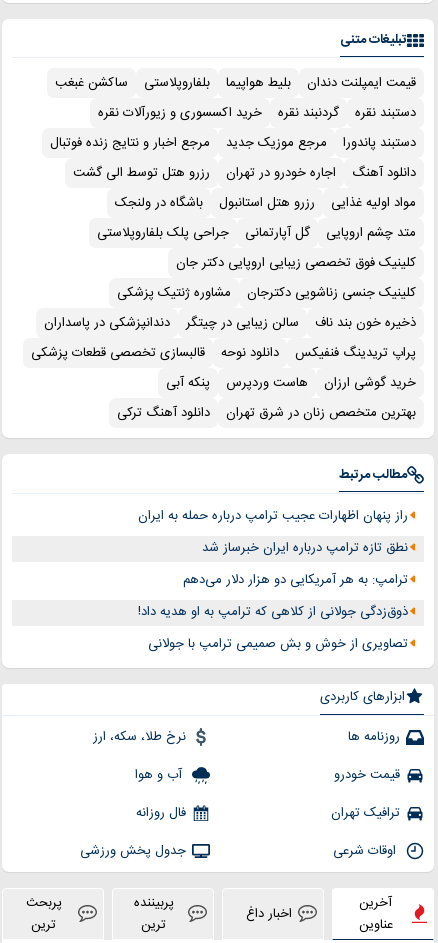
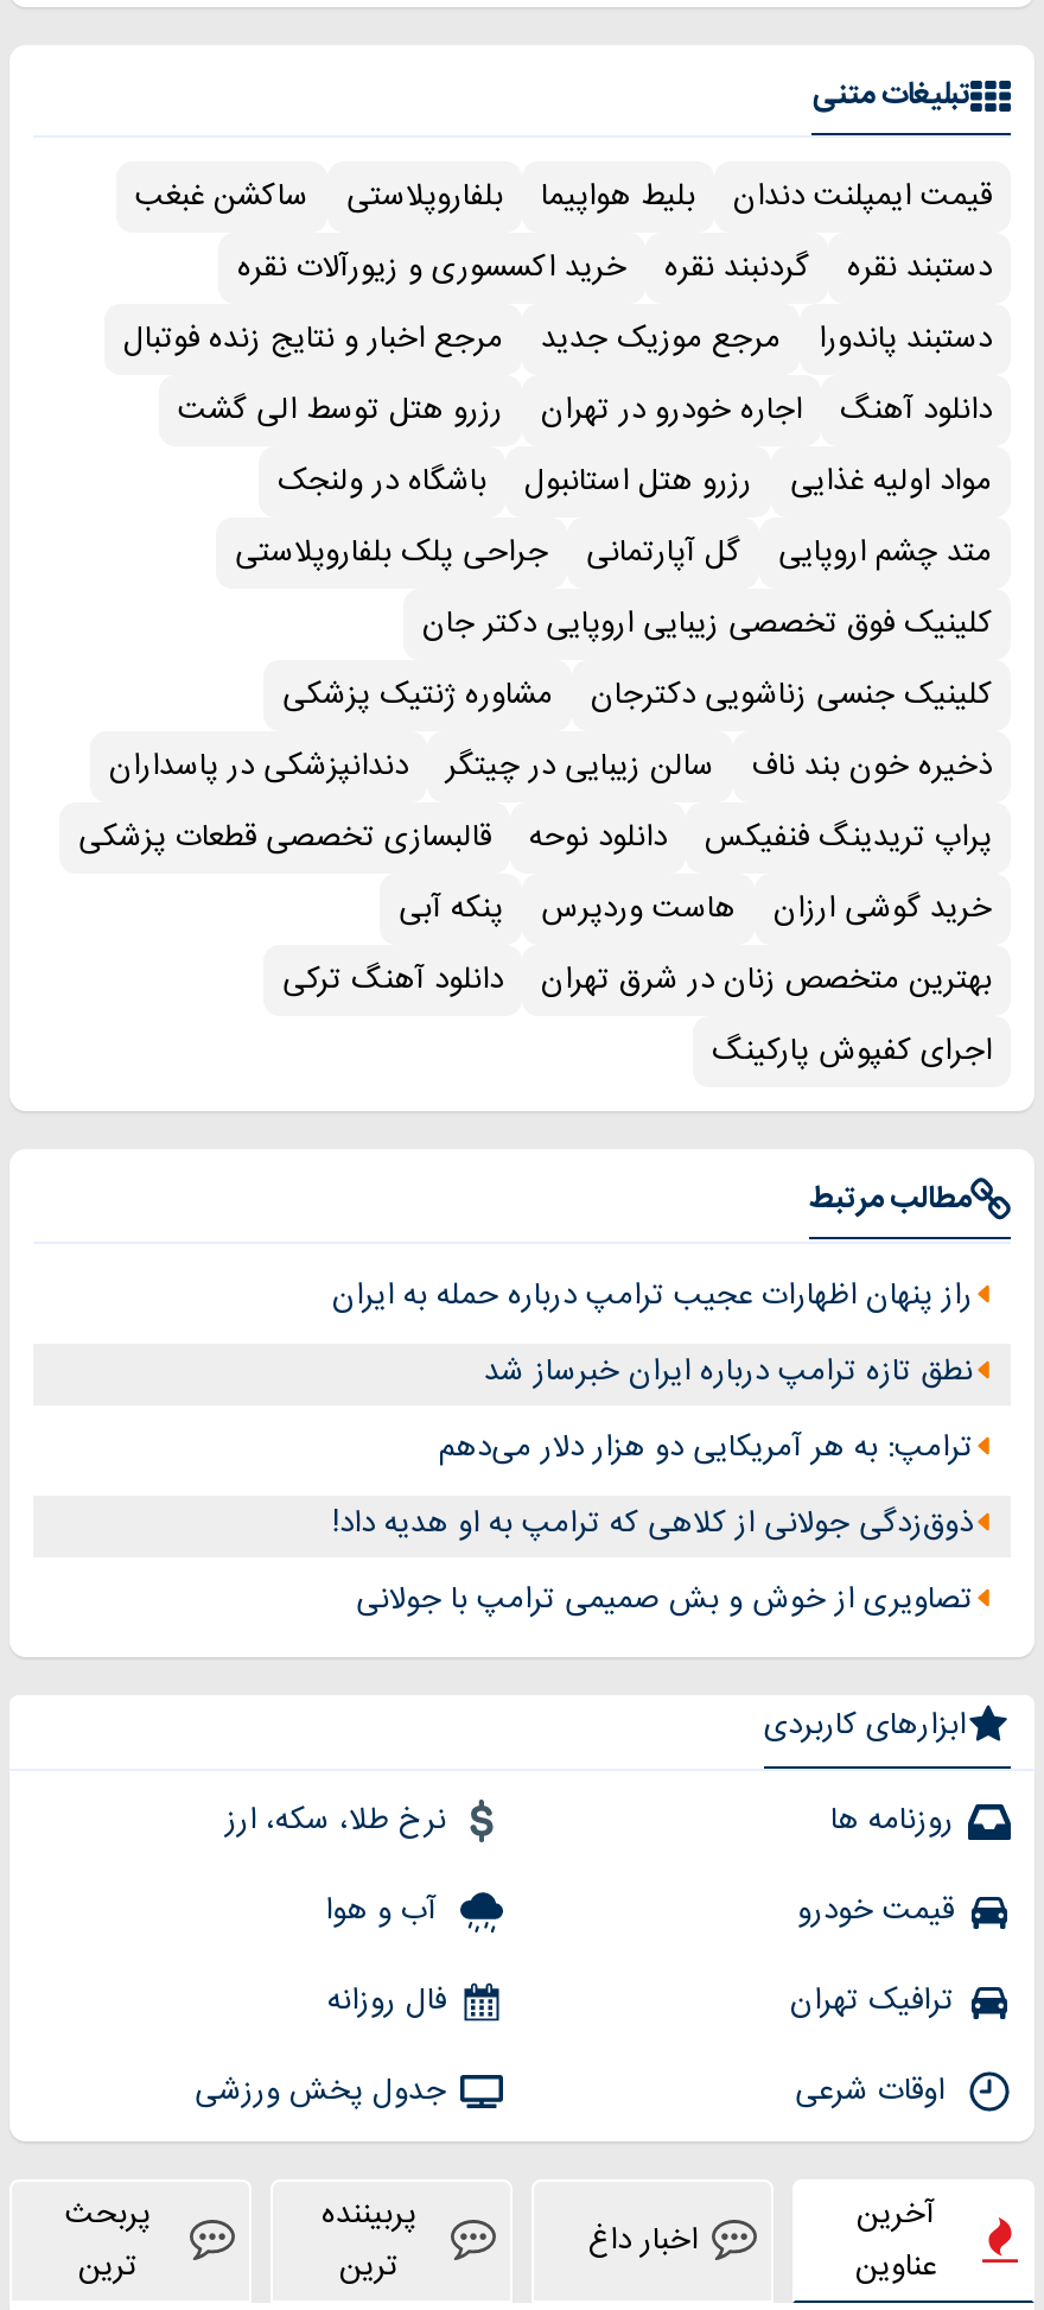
+ اجرای کفپوش پارکینگ
